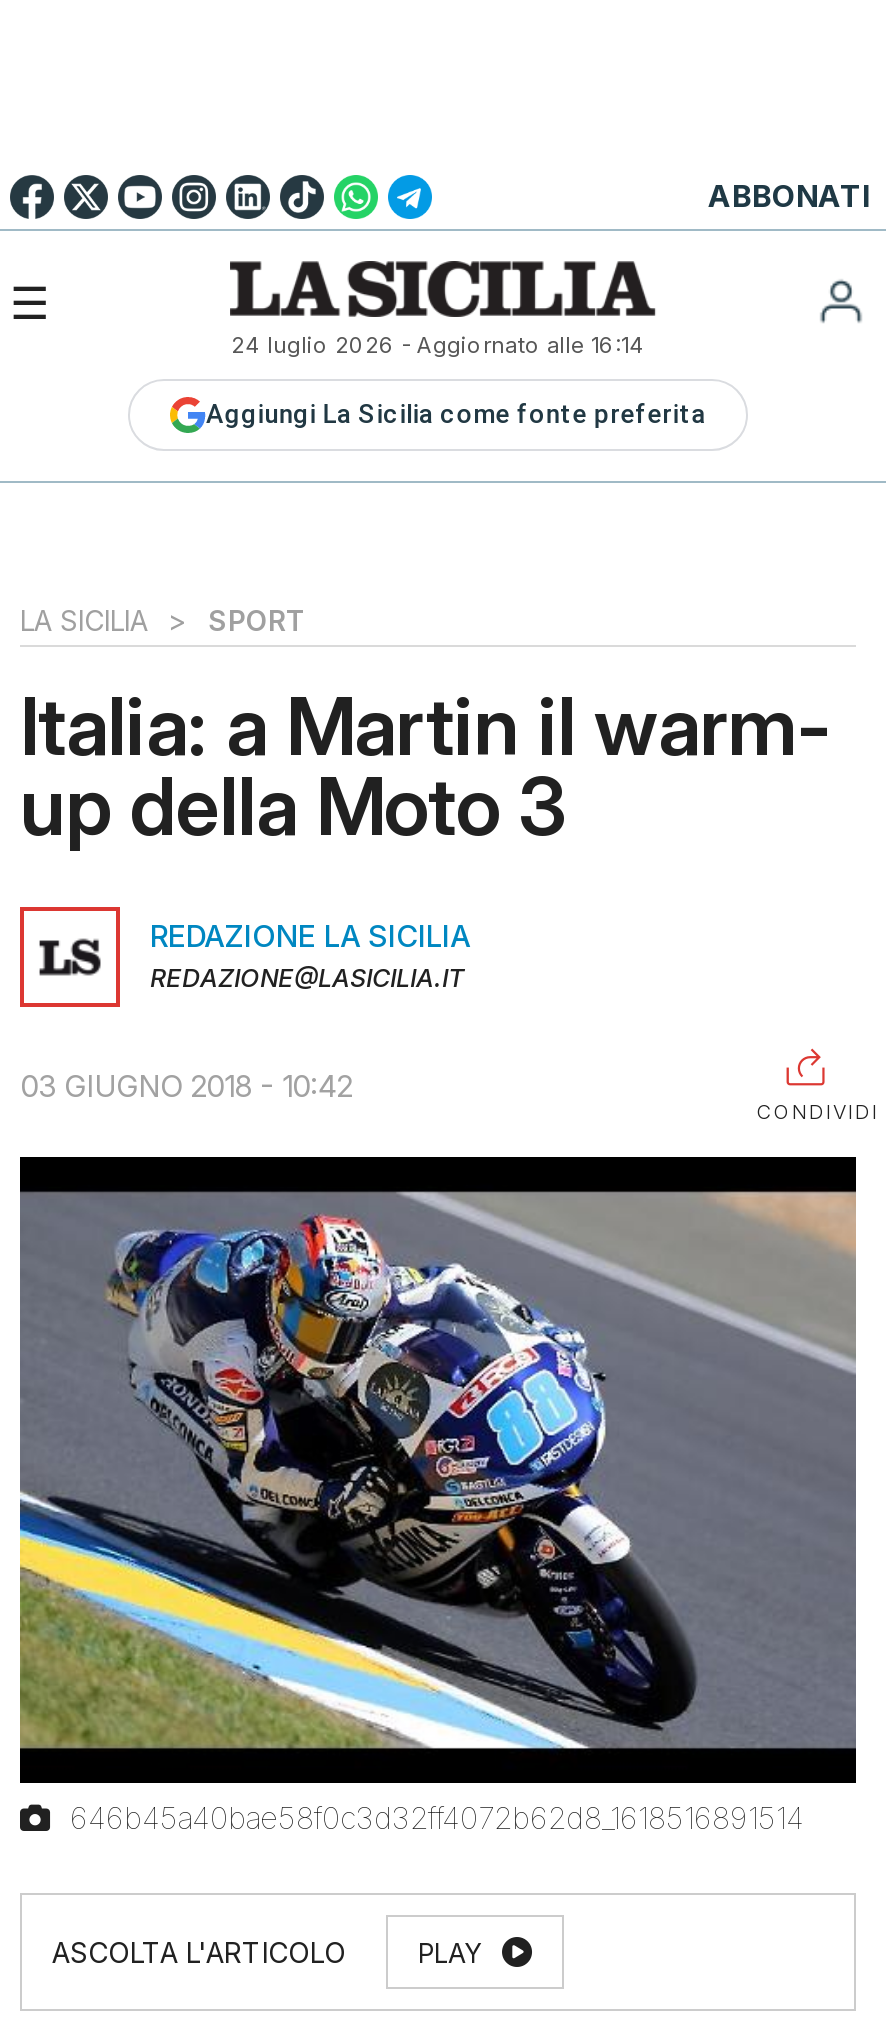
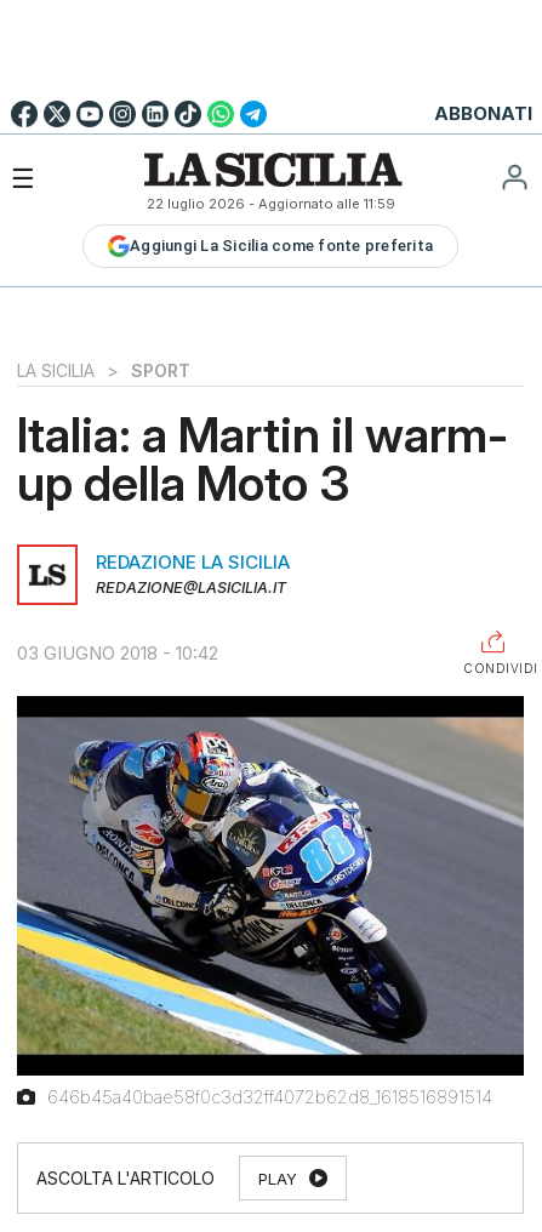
- 24 luglio 2026 - Aggiornato alle 16:14
+ 22 luglio 2026 - Aggiornato alle 11:59
